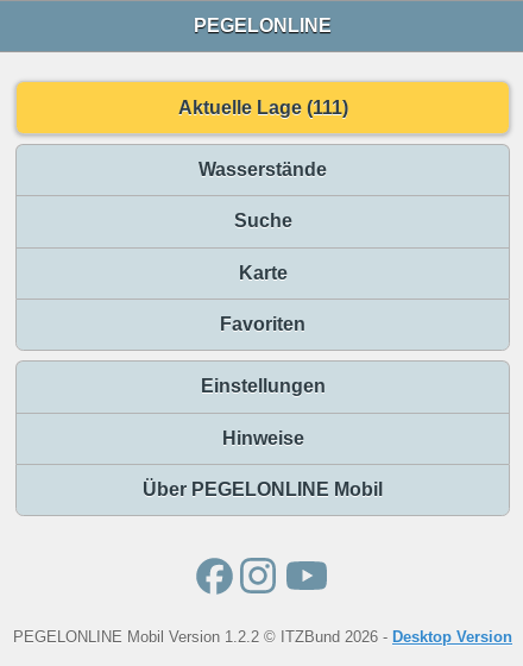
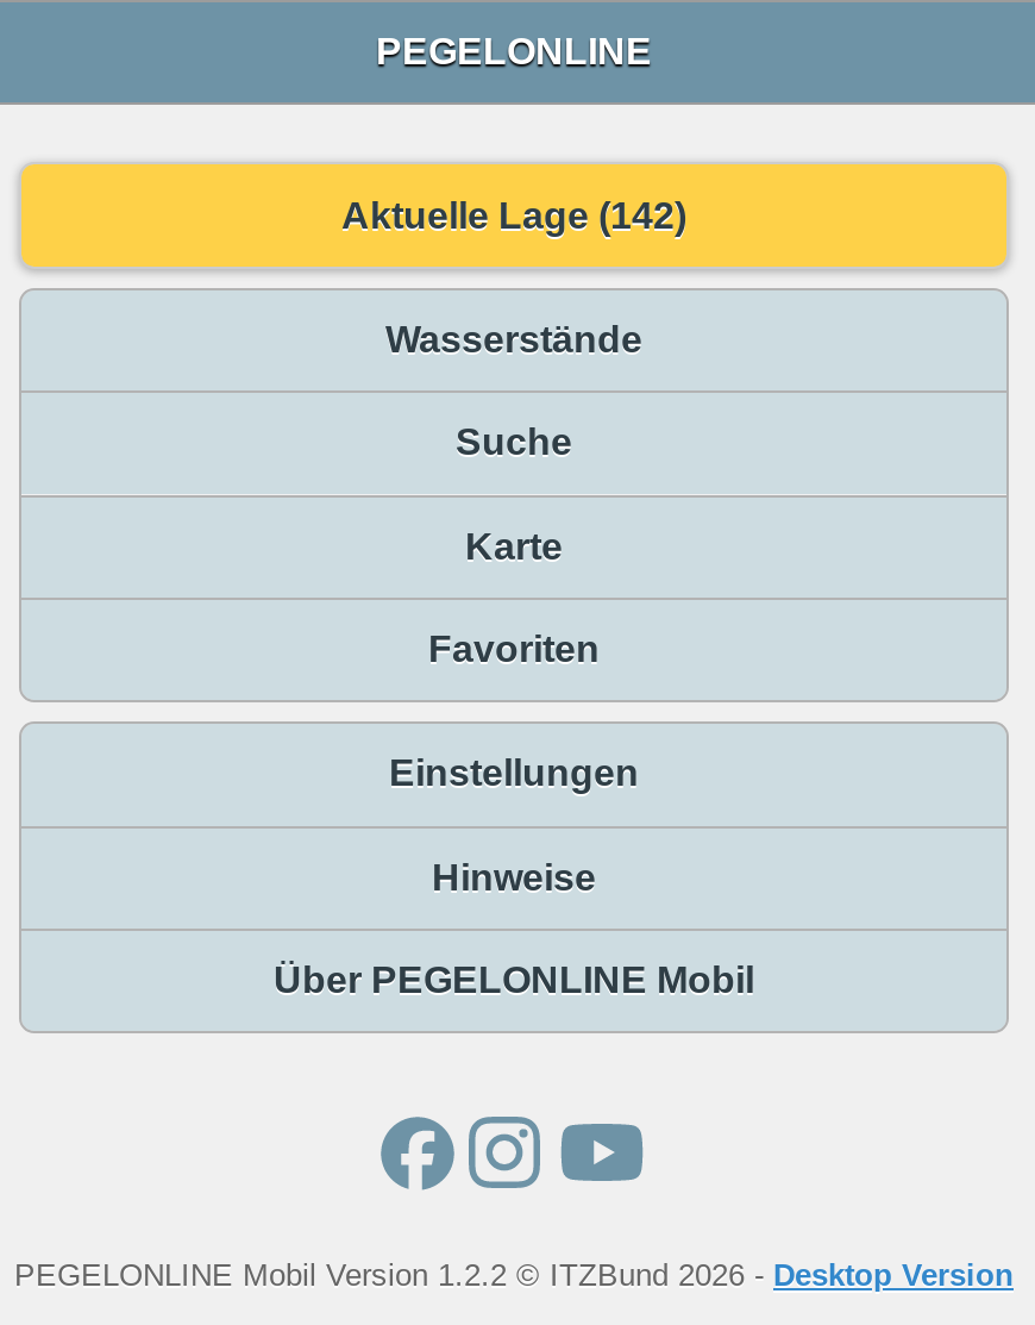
- Aktuelle Lage (111)
+ Aktuelle Lage (142)
